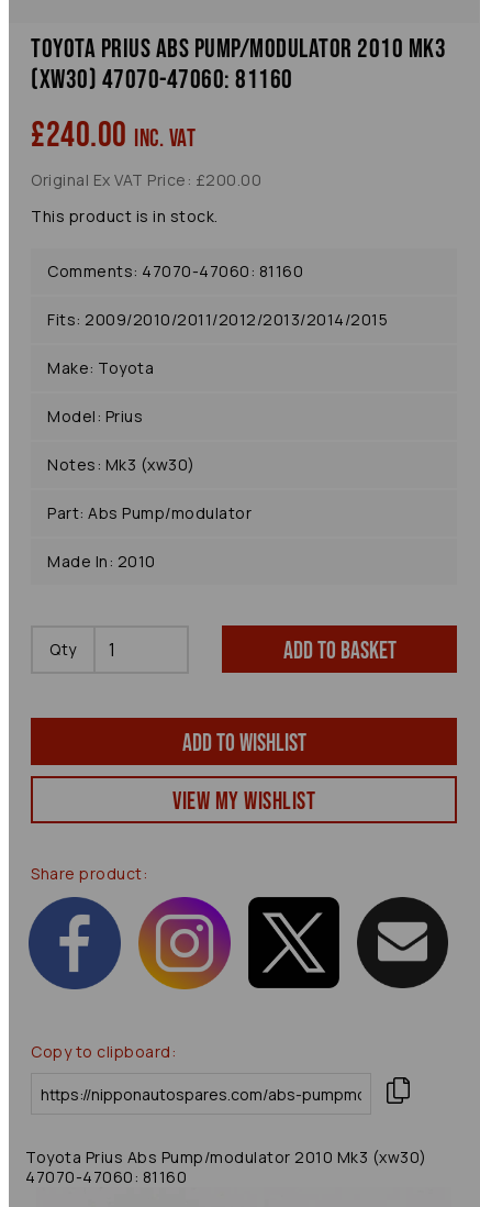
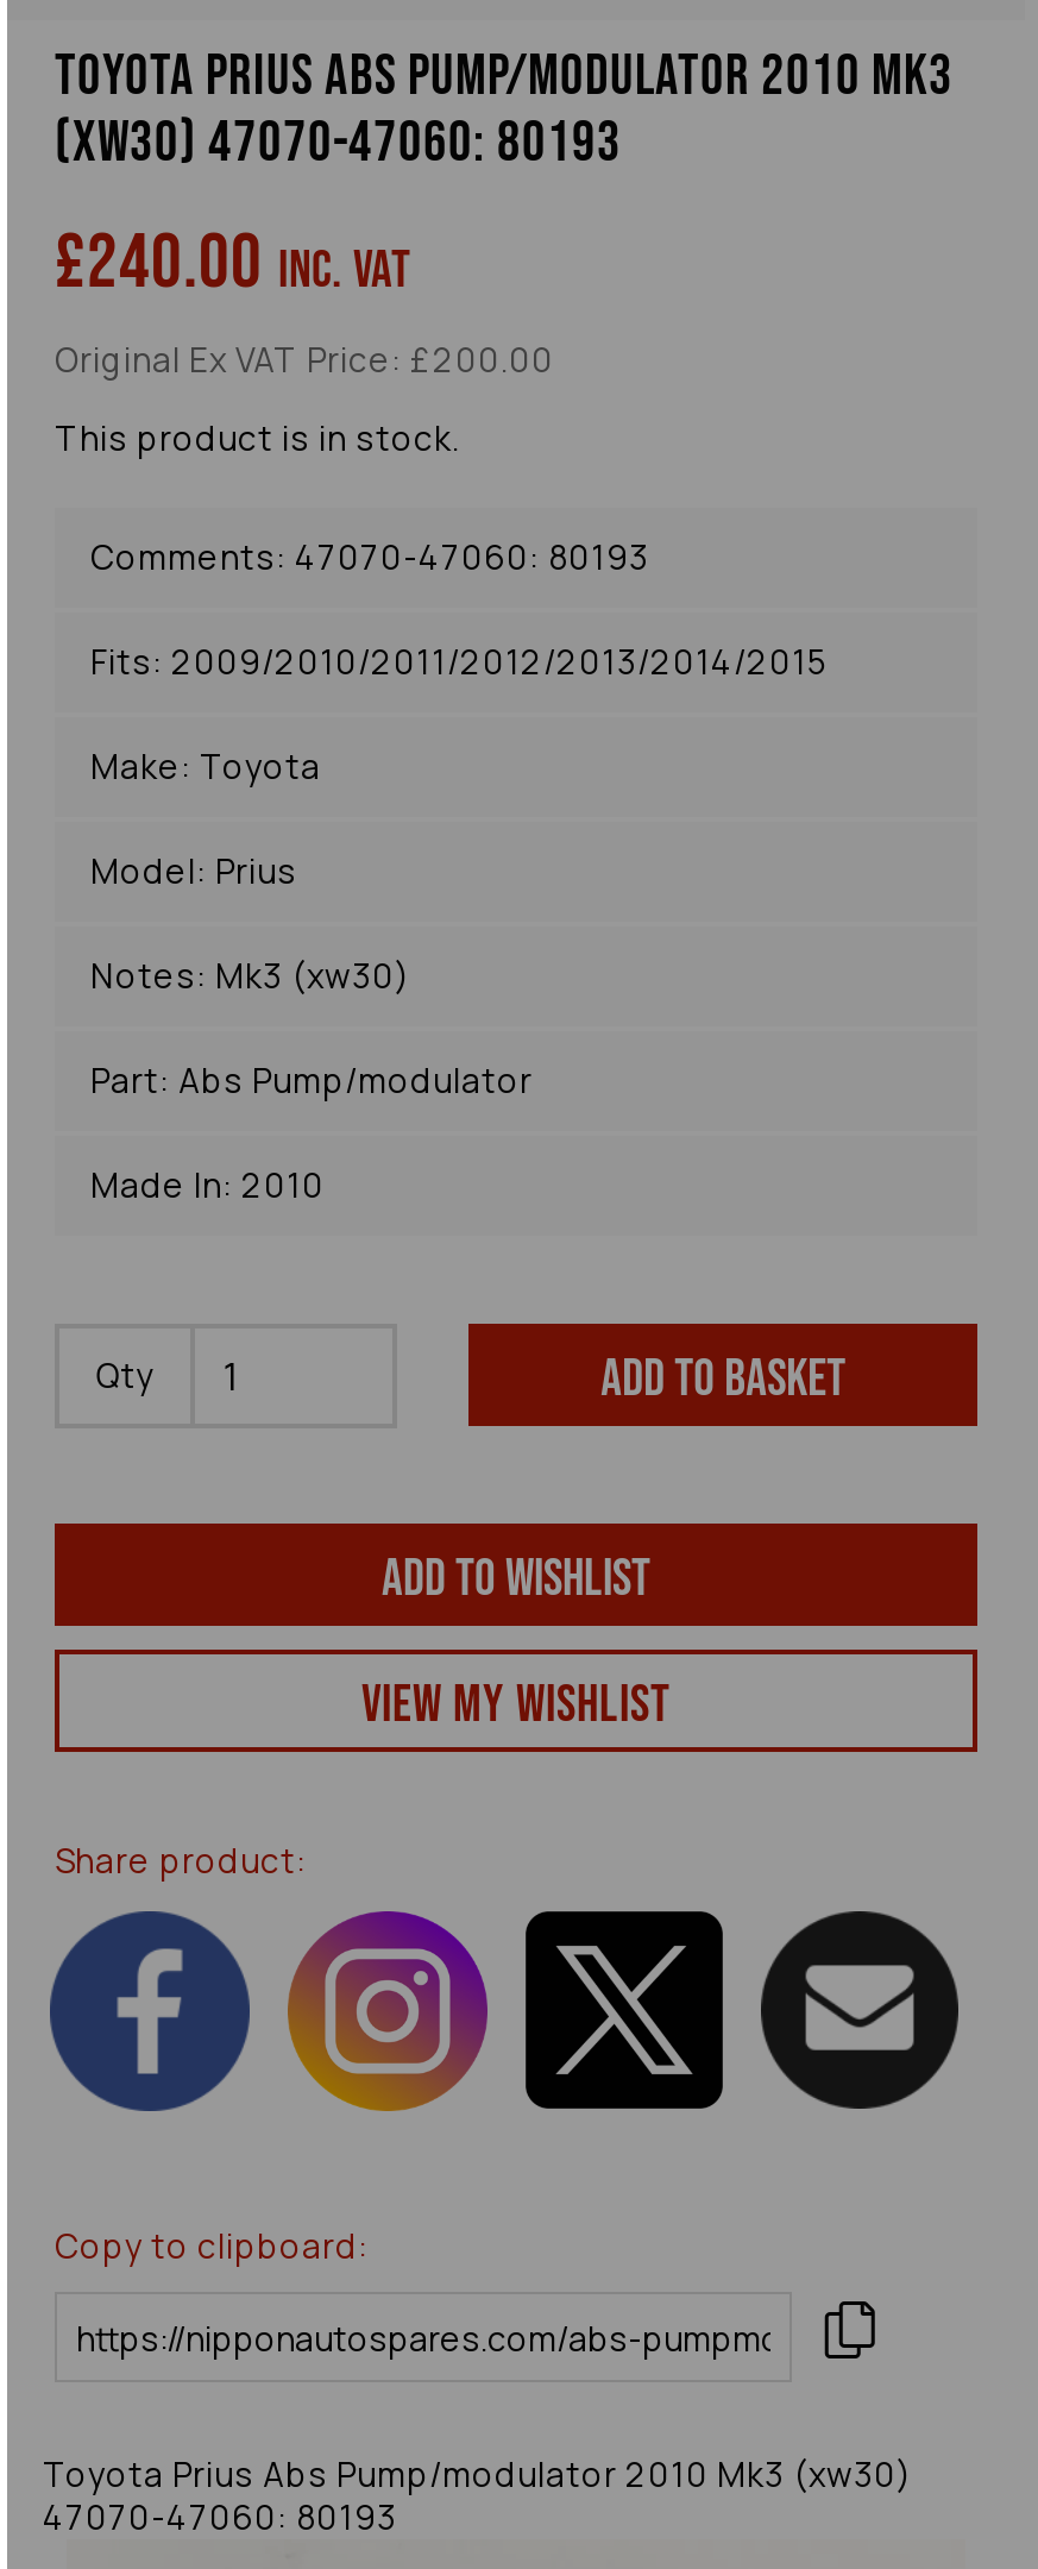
- (xw30) 47070-47060: 81160
+ (xw30) 47070-47060: 80193

- Comments: 47070-47060: 81160
+ Comments: 47070-47060: 80193

- 47070-47060: 81160
+ 47070-47060: 80193
